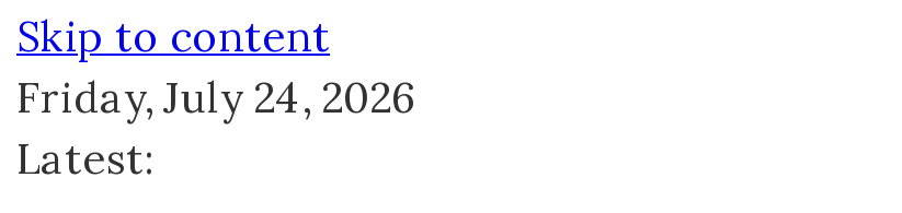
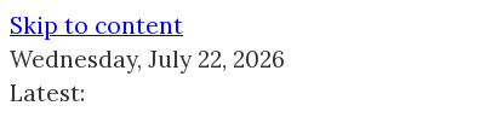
- Friday, July 24, 2026
+ Wednesday, July 22, 2026
